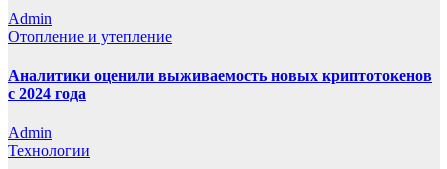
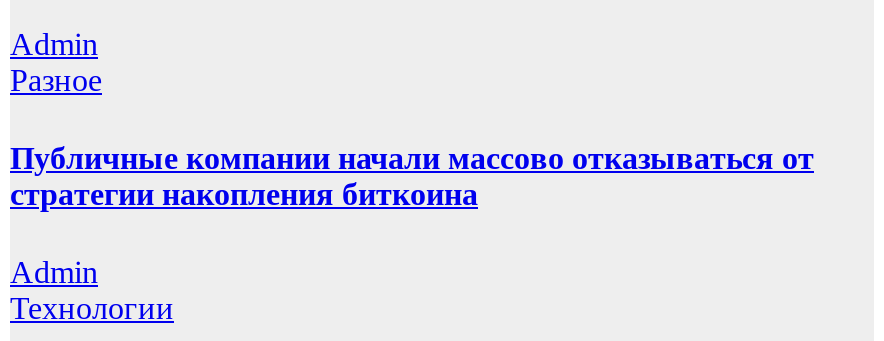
- Отопление и утепление
+ Разное

- Аналитики оценили выживаемость новых криптотокенов
- с 2024 года
+ Публичные компании начали массово отказываться от
+ стратегии накопления биткоина
